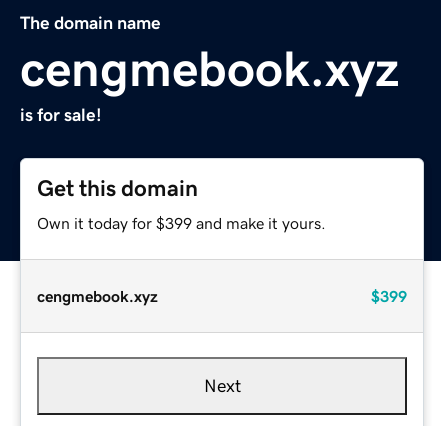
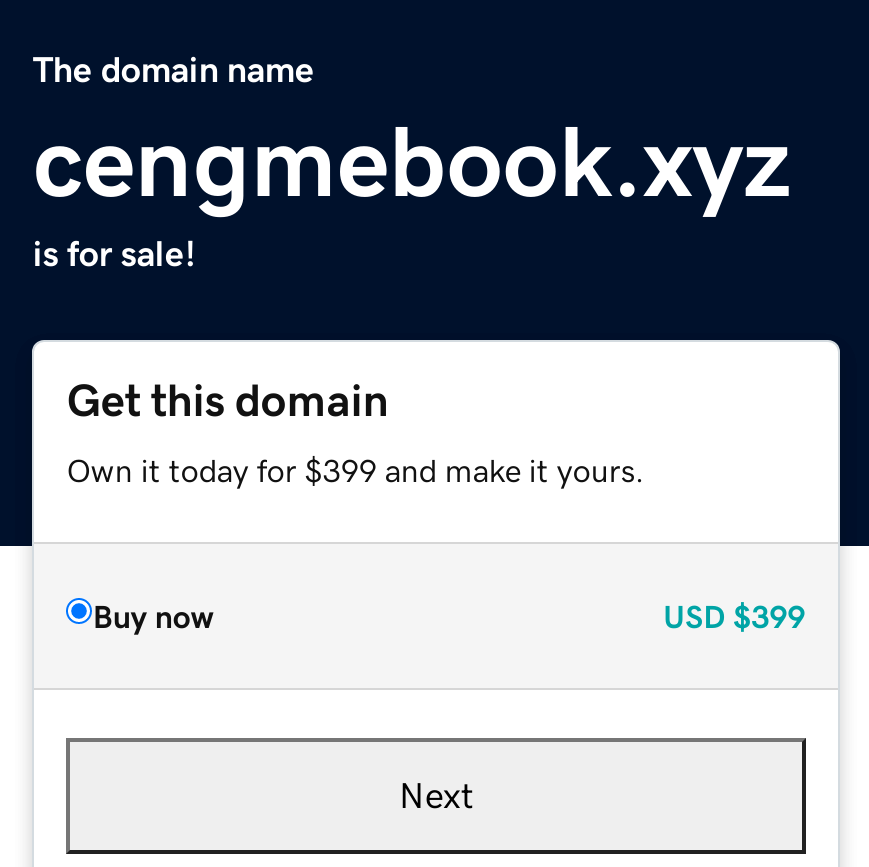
- cengmebook.xyz
- $399
+ Buy now
+ USD $399
